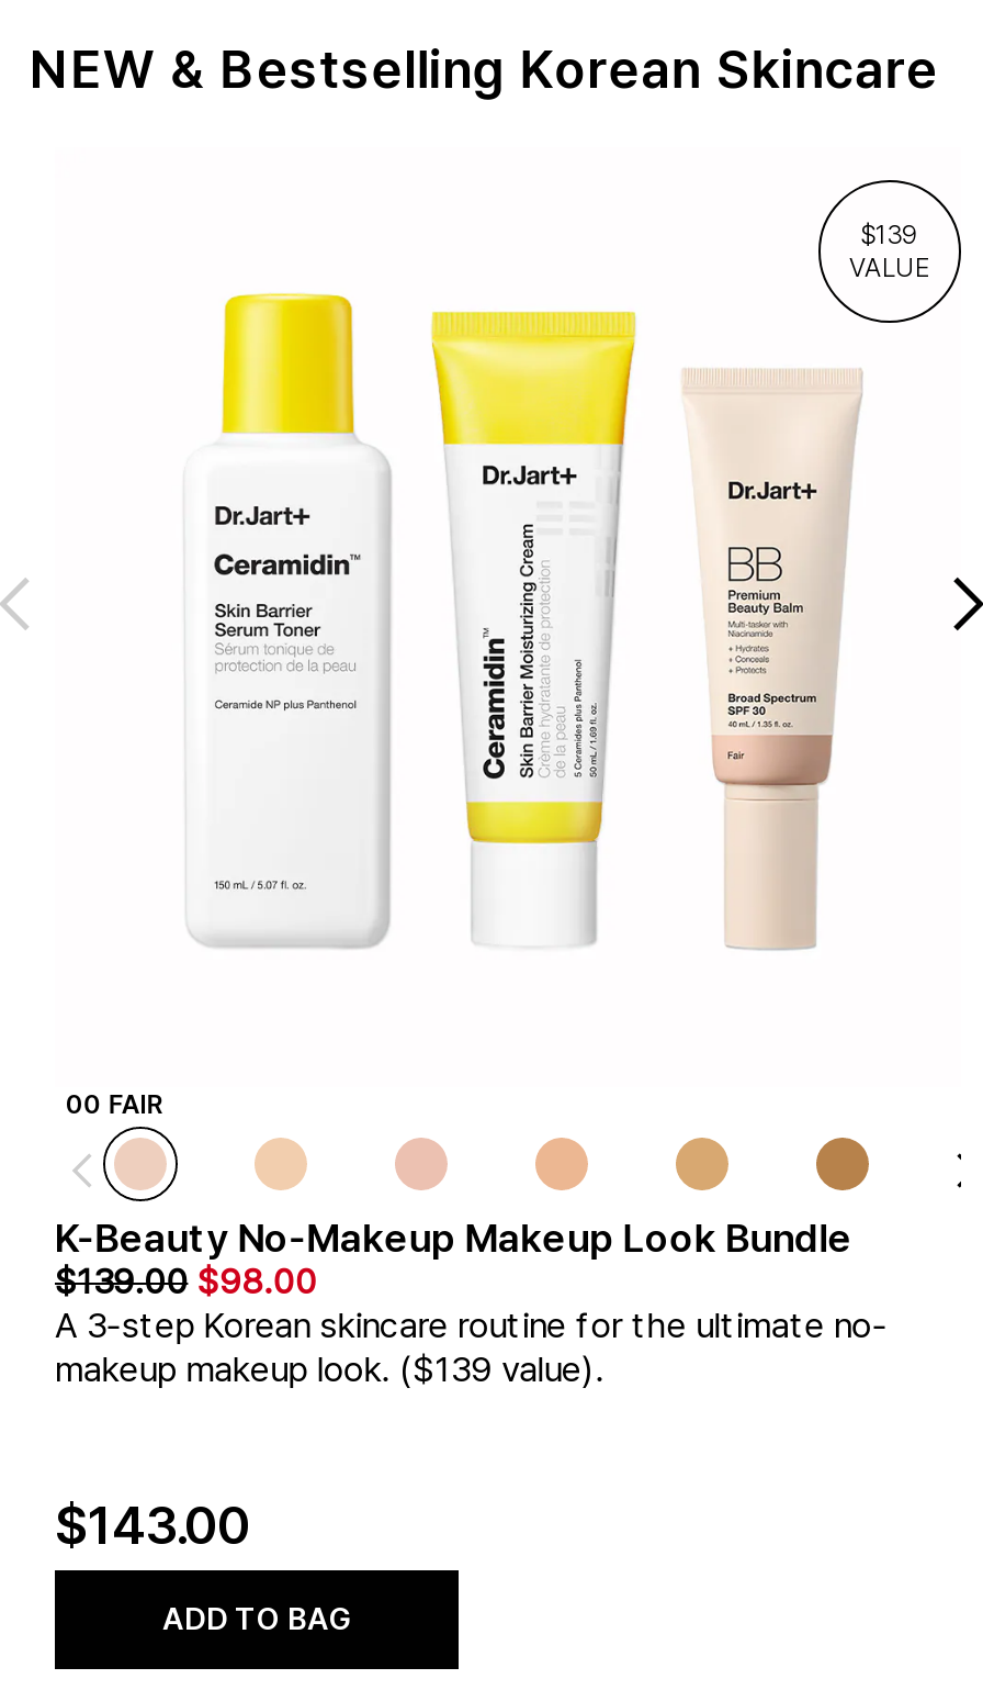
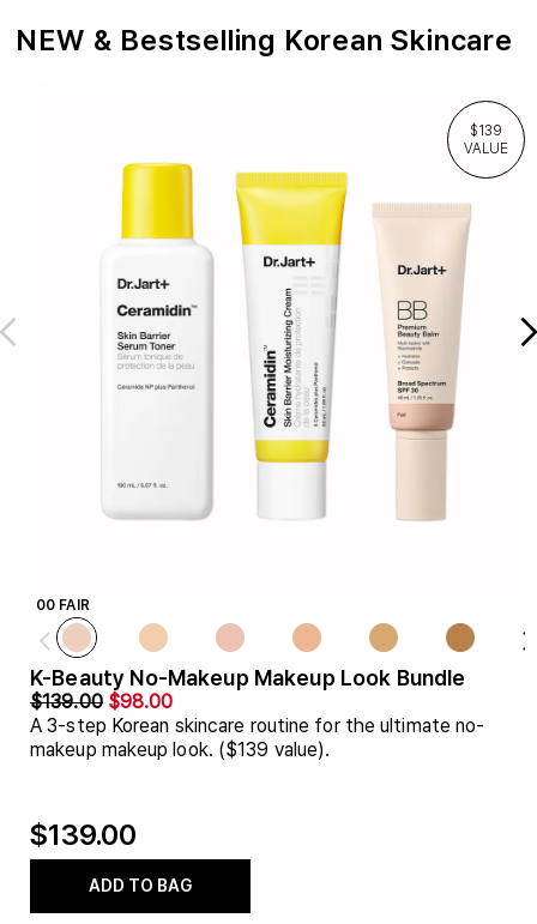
- $143.00
+ $139.00
